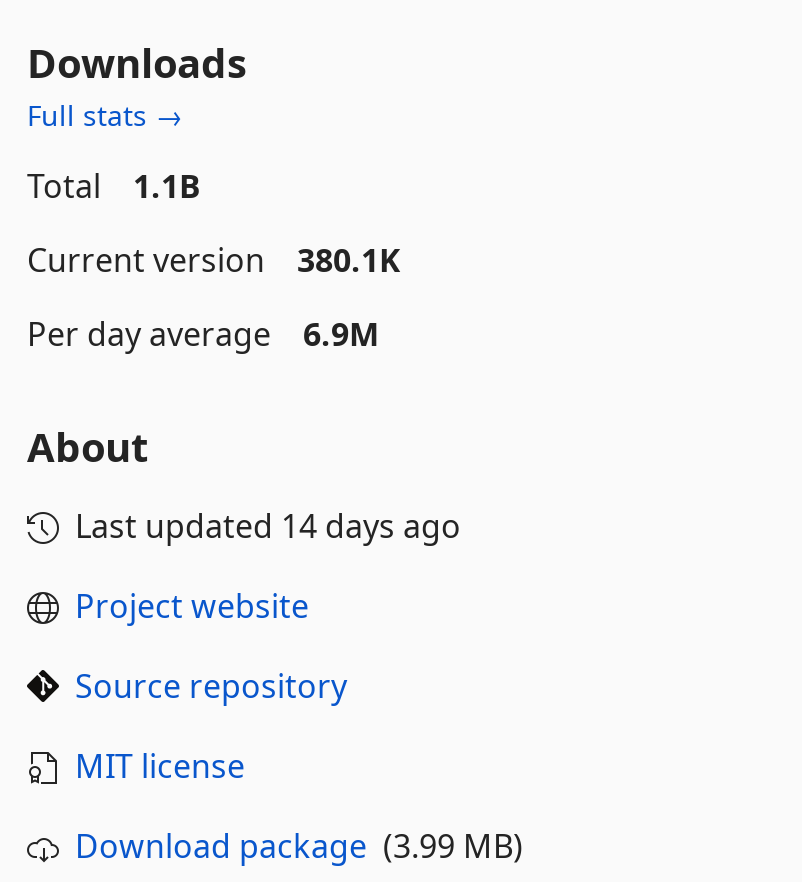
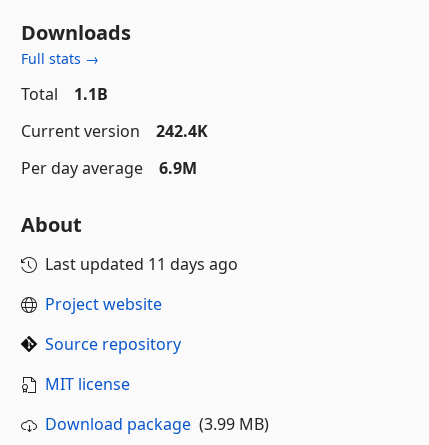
- Current version 380.1K
+ Current version 242.4K

- Last updated 14 days ago
+ Last updated 11 days ago
